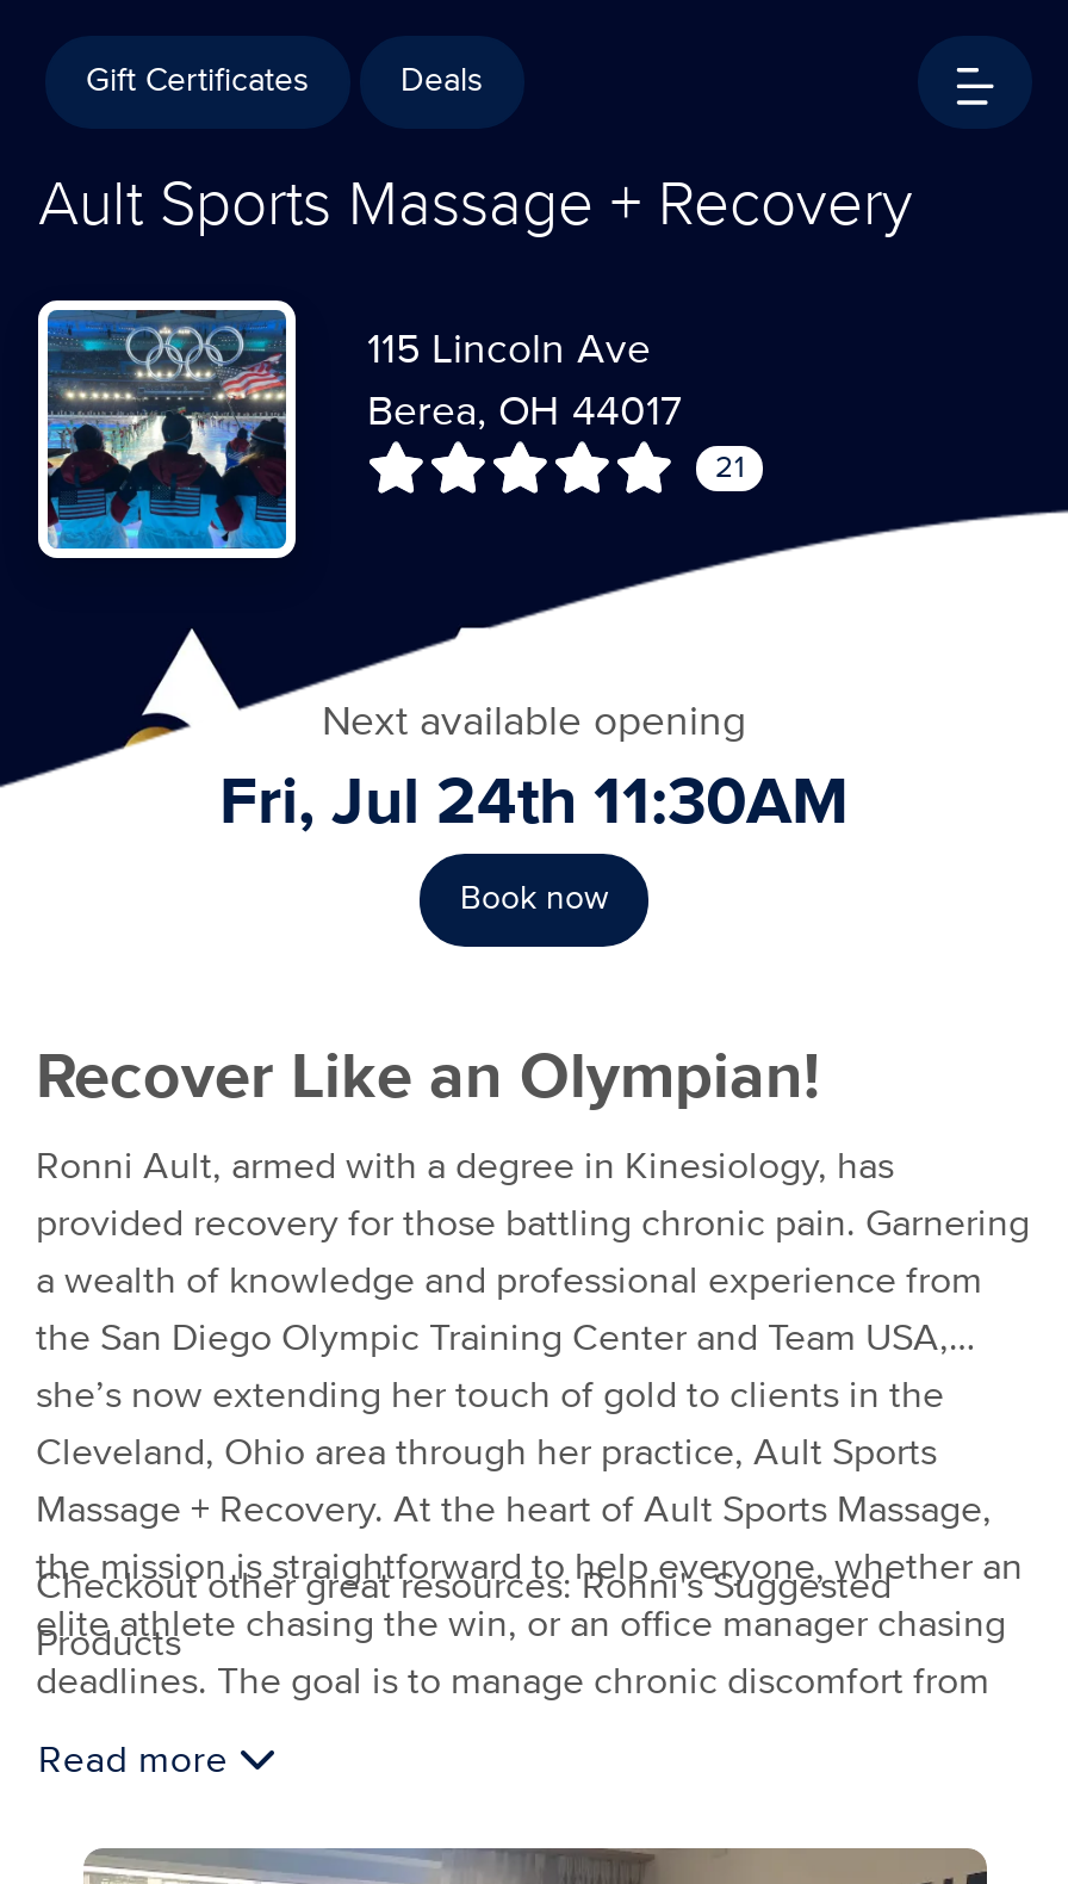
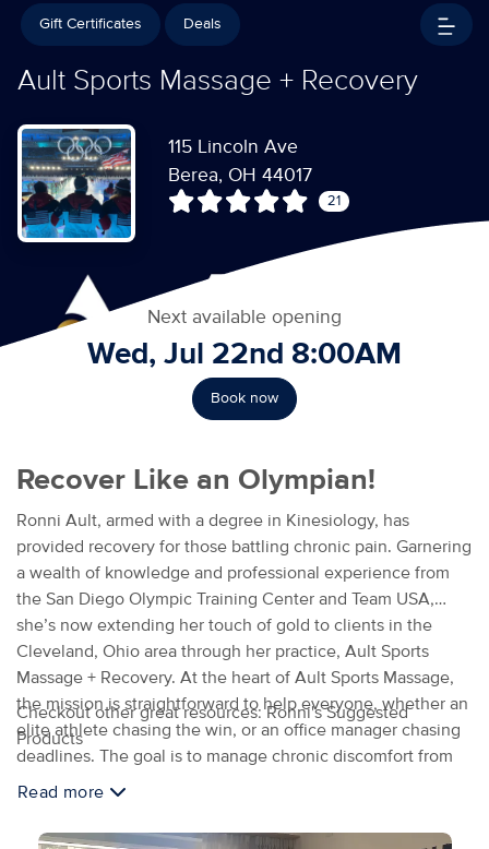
- Fri, Jul 24th 11:30AM
+ Wed, Jul 22nd 8:00AM
